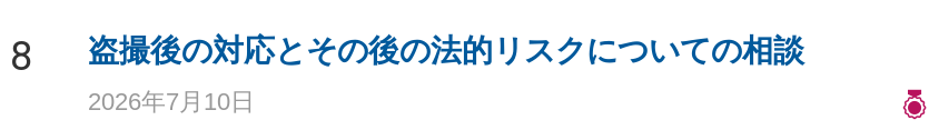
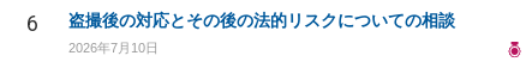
- 8 盗撮後の対応とその後の法的リスクについての相談
+ 6 盗撮後の対応とその後の法的リスクについての相談
